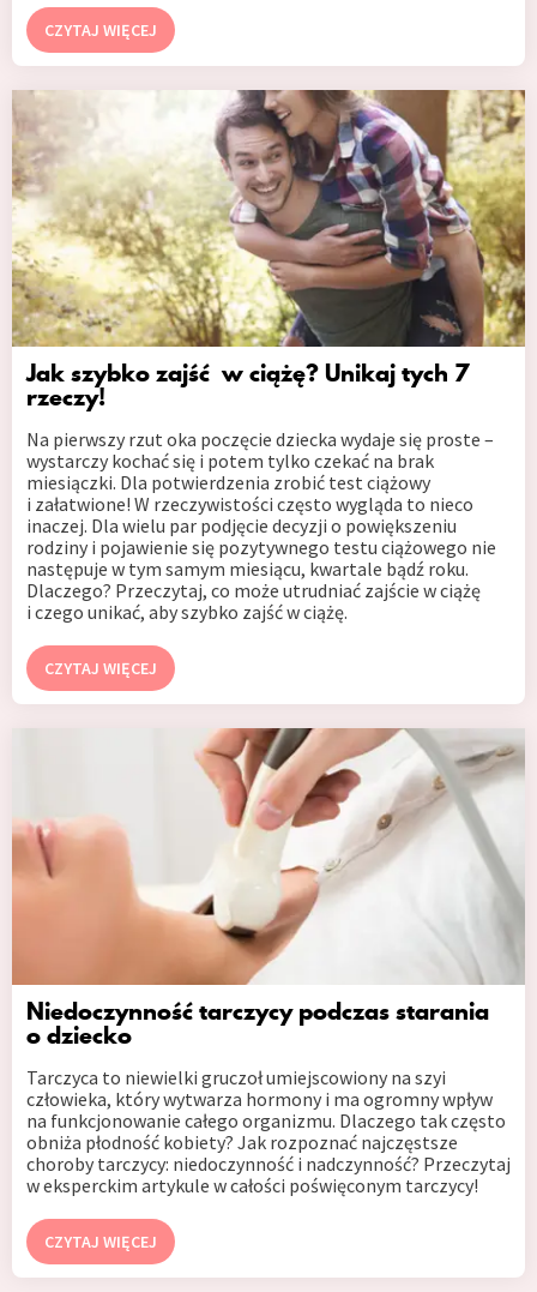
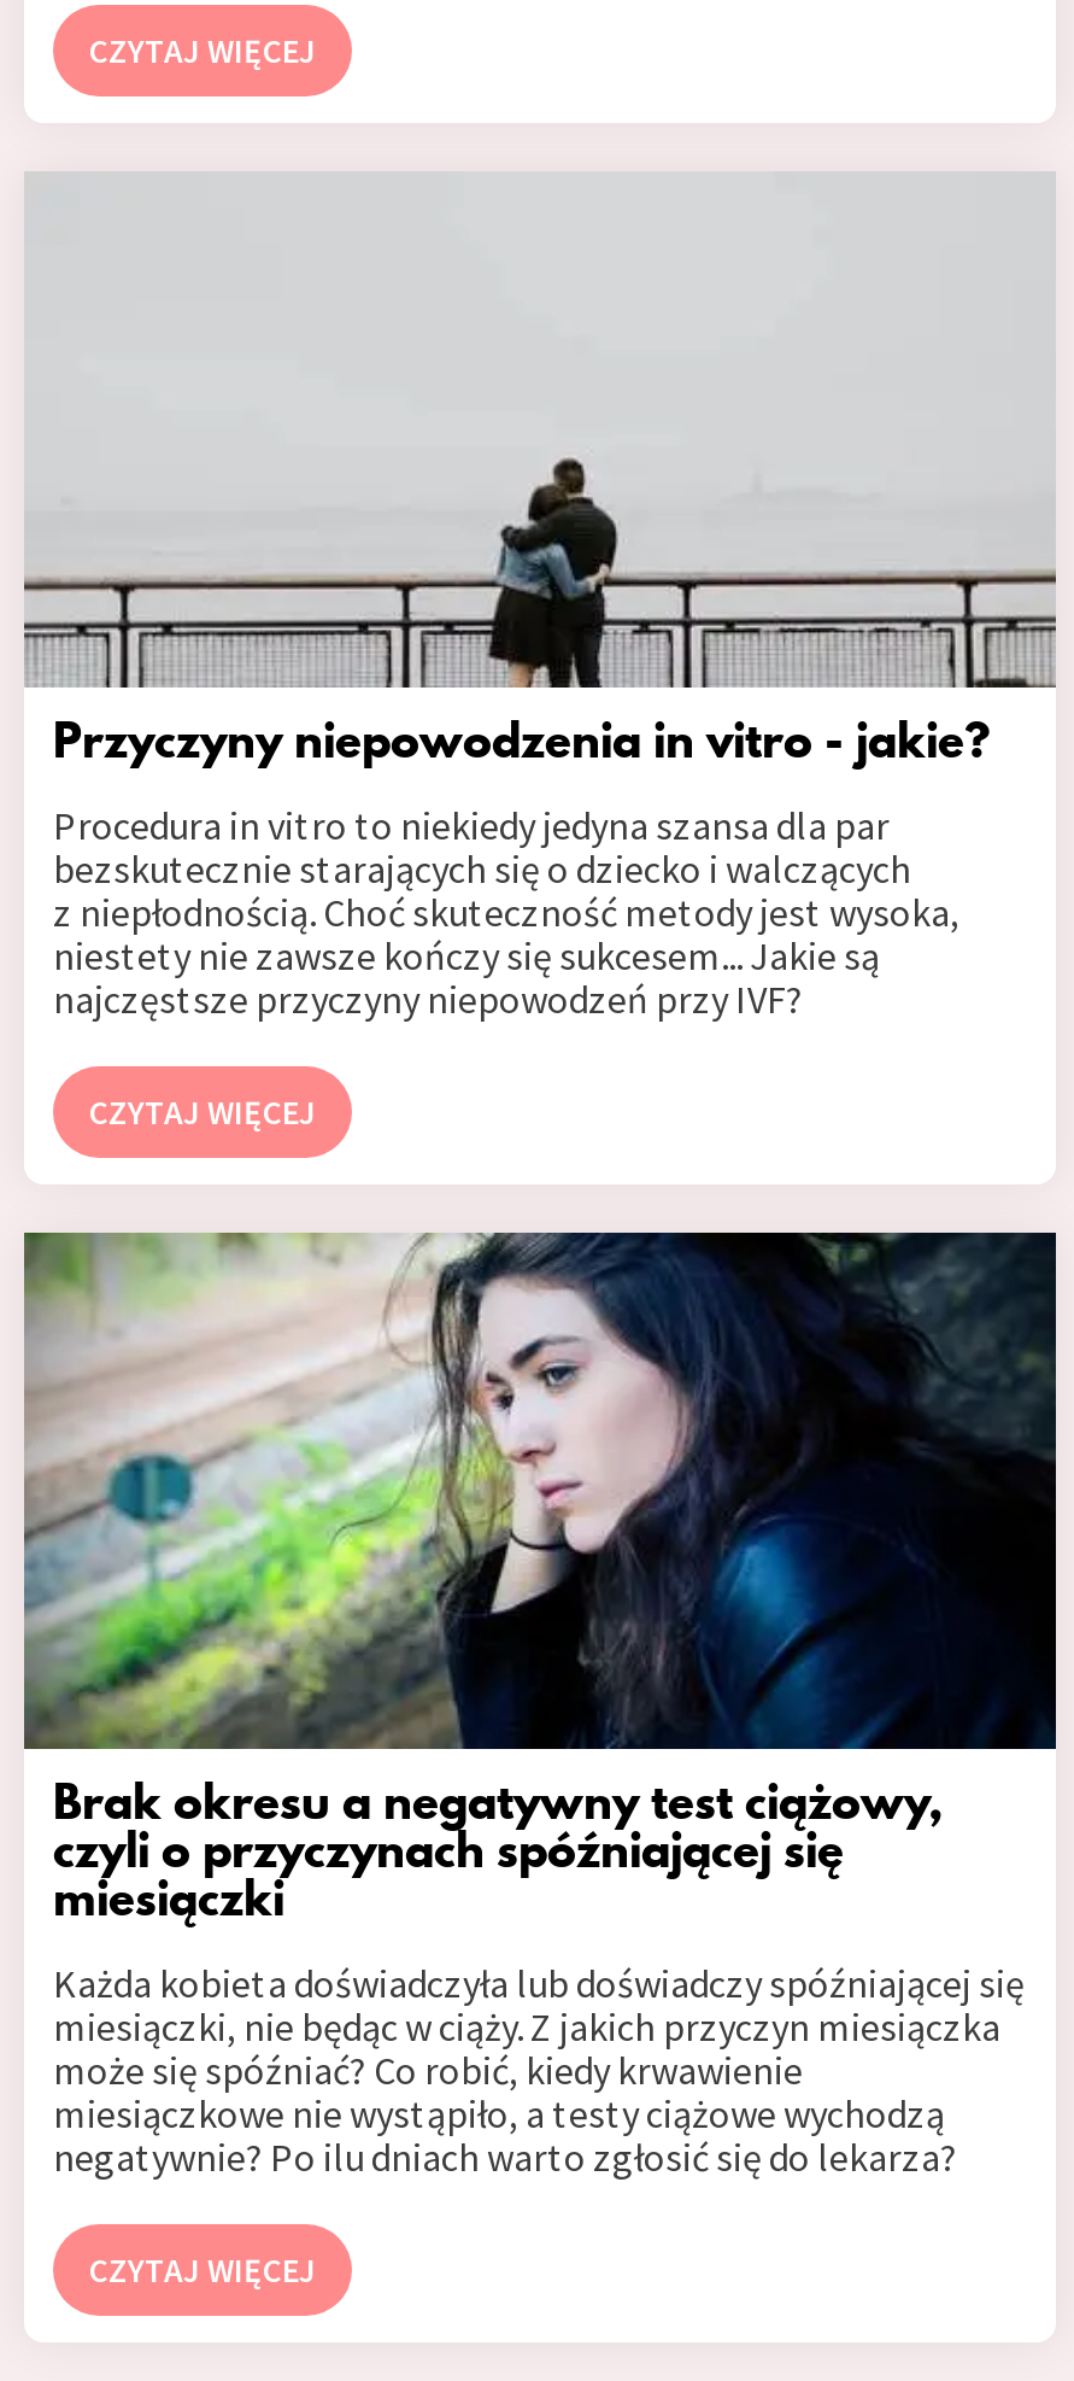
- [image]
- Jak szybko zajść w ciążę? Unikaj tych 7
- rzeczy!
- Na pierwszy rzut oka poczęcie dziecka wydaje się proste –
- wystarczy kochać się i potem tylko czekać na brak
- miesiączki. Dla potwierdzenia zrobić test ciążowy
- i załatwione! W rzeczywistości często wygląda to nieco
- inaczej. Dla wielu par podjęcie decyzji o powiększeniu
- rodziny i pojawienie się pozytywnego testu ciążowego nie
- następuje w tym samym miesiącu, kwartale bądź roku.
- Dlaczego? Przeczytaj, co może utrudniać zajście w ciążę
- i czego unikać, aby szybko zajść w ciążę.
+ [image]
+ Przyczyny niepowodzenia in vitro - jakie?
+ Procedura in vitro to niekiedy jedyna szansa dla par
+ bezskutecznie starających się o dziecko i walczących
+ z niepłodnością. Choć skuteczność metody jest wysoka,
+ niestety nie zawsze kończy się sukcesem... Jakie są
+ najczęstsze przyczyny niepowodzeń przy IVF?

- [image]
- Niedoczynność tarczycy podczas starania
- o dziecko
- Tarczyca to niewielki gruczoł umiejscowiony na szyi
- człowieka, który wytwarza hormony i ma ogromny wpływ
- na funkcjonowanie całego organizmu. Dlaczego tak często
- obniża płodność kobiety? Jak rozpoznać najczęstsze
- choroby tarczycy: niedoczynność i nadczynność? Przeczytaj
- w eksperckim artykule w całości poświęconym tarczycy!
+ [image]
+ Brak okresu a negatywny test ciążowy,
+ czyli o przyczynach spóźniającej się
+ miesiączki
+ Każda kobieta doświadczyła lub doświadczy spóźniającej się
+ miesiączki, nie będąc w ciąży. Z jakich przyczyn miesiączka
+ może się spóźniać? Co robić, kiedy krwawienie
+ miesiączkowe nie wystąpiło, a testy ciążowe wychodzą
+ negatywnie? Po ilu dniach warto zgłosić się do lekarza?
